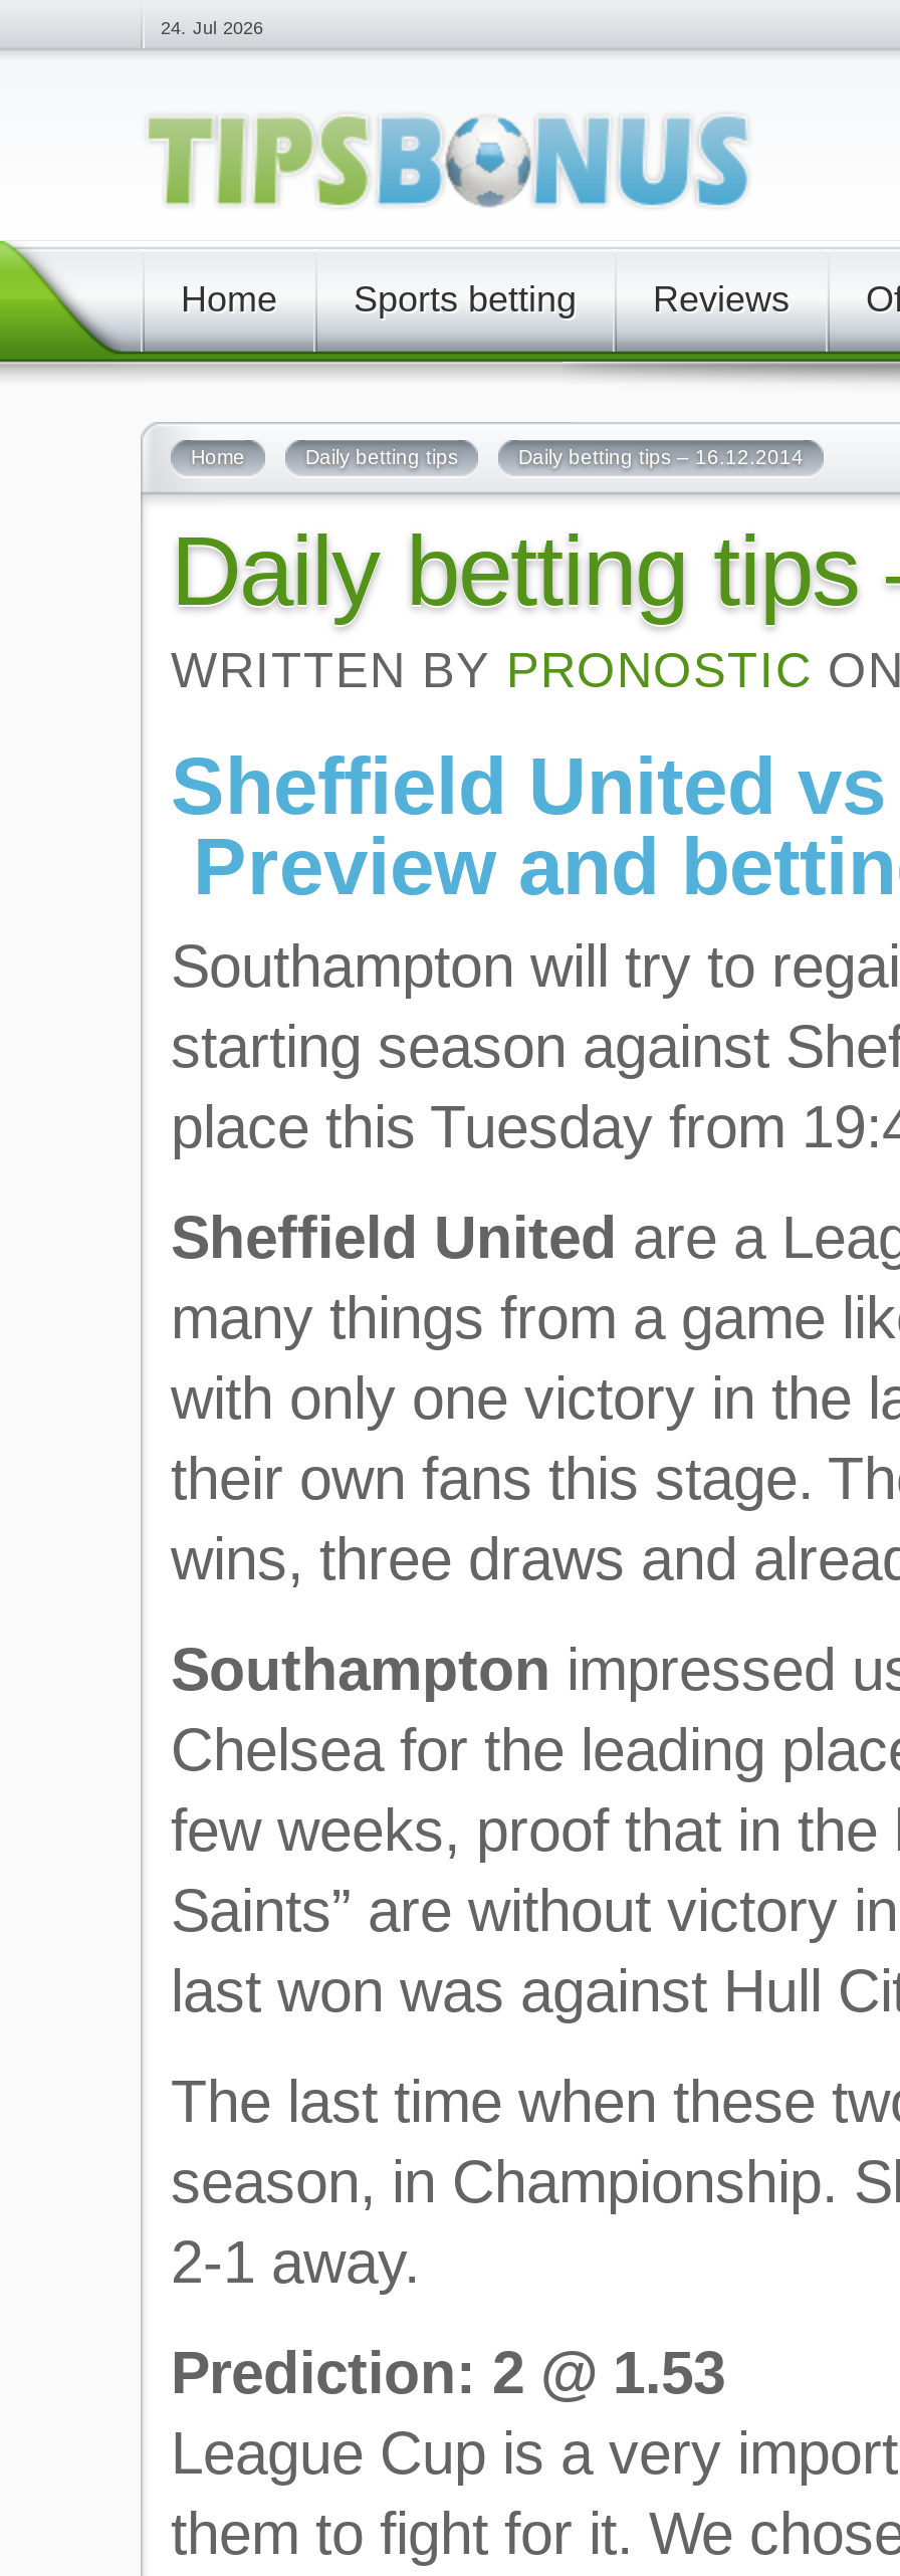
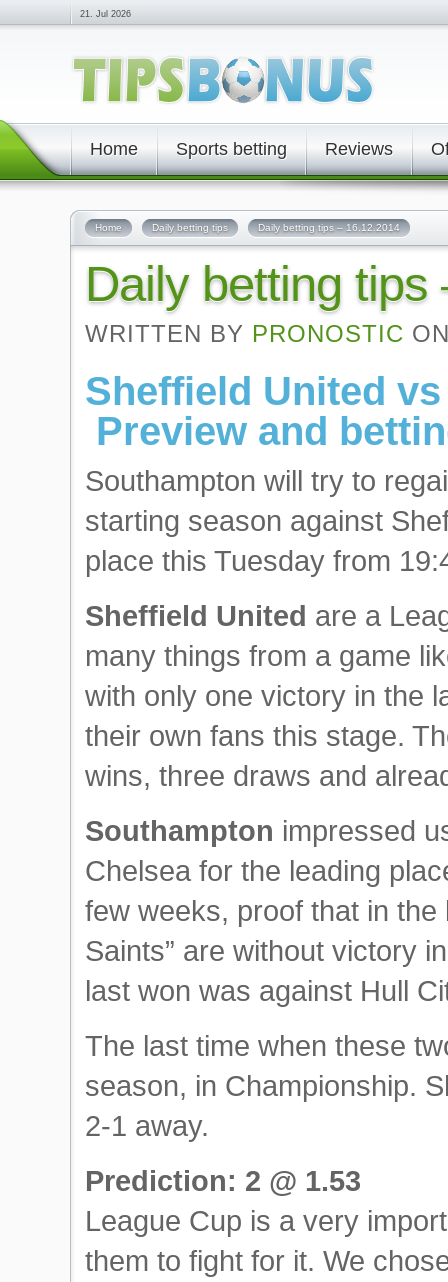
- 24. Jul 2026
+ 21. Jul 2026
